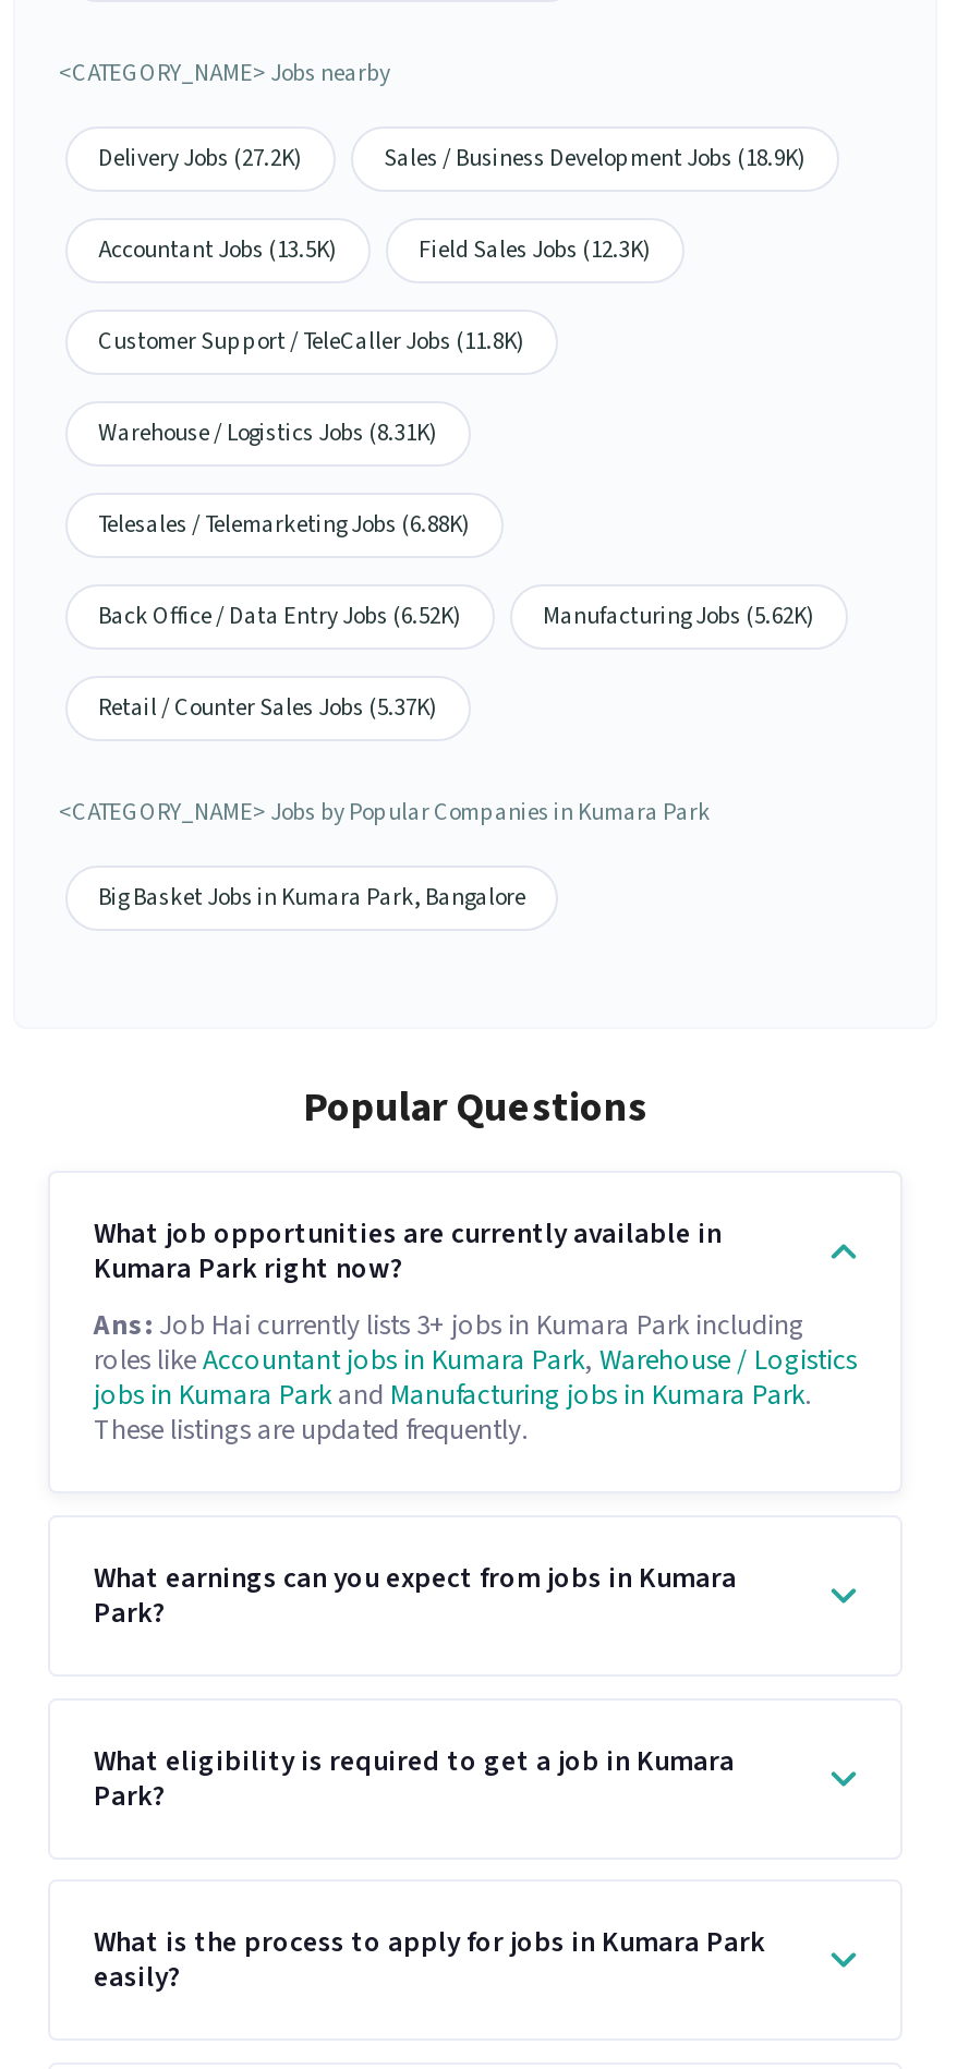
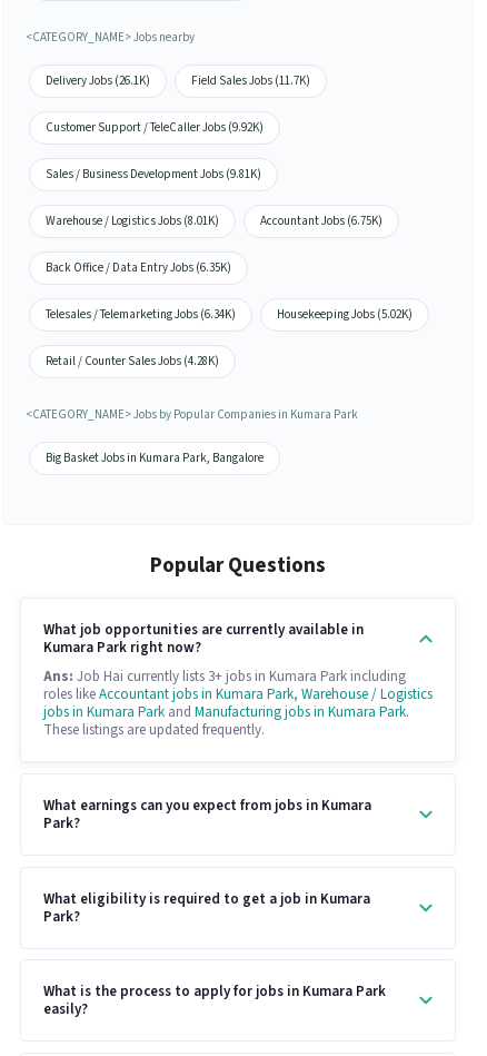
- Delivery Jobs (27.2K)
- Sales / Business Development Jobs (18.9K)
+ Delivery Jobs (26.1K)
+ Field Sales Jobs (11.7K)

- Accountant Jobs (13.5K)
- Field Sales Jobs (12.3K)
+ Customer Support / TeleCaller Jobs (9.92K)

- Customer Support / TeleCaller Jobs (11.8K)
+ Sales / Business Development Jobs (9.81K)

- Warehouse / Logistics Jobs (8.31K)
+ Warehouse / Logistics Jobs (8.01K)
+ Accountant Jobs (6.75K)

- Telesales / Telemarketing Jobs (6.88K)
+ Back Office / Data Entry Jobs (6.35K)

- Back Office / Data Entry Jobs (6.52K)
- Manufacturing Jobs (5.62K)
+ Telesales / Telemarketing Jobs (6.34K)
+ Housekeeping Jobs (5.02K)

- Retail / Counter Sales Jobs (5.37K)
+ Retail / Counter Sales Jobs (4.28K)
